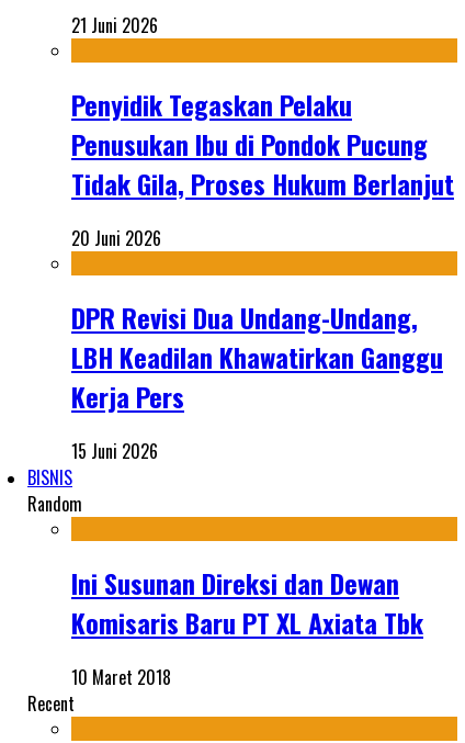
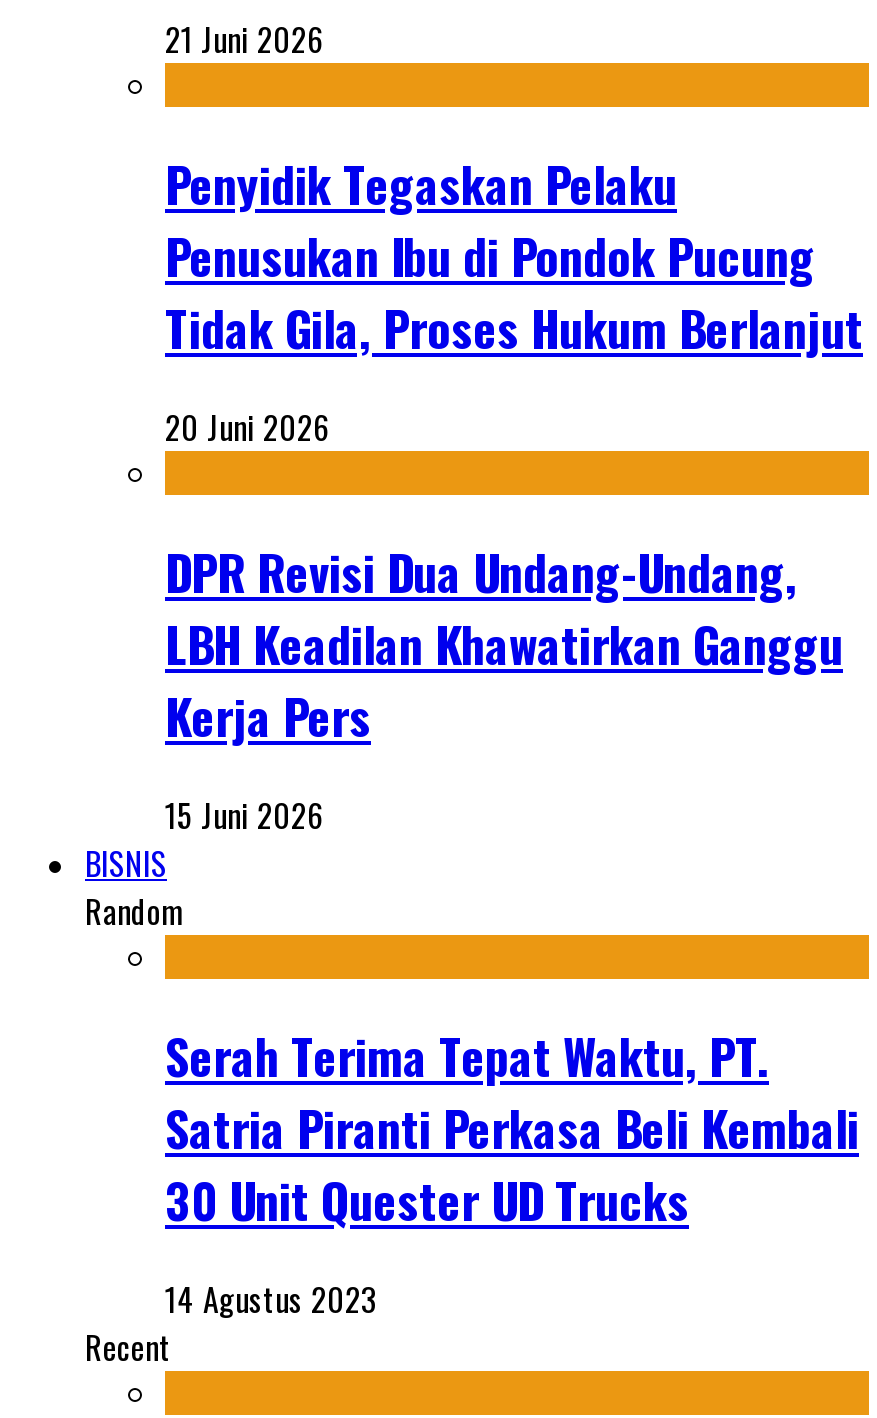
- Ini Susunan Direksi dan Dewan
- Komisaris Baru PT XL Axiata Tbk
+ Serah Terima Tepat Waktu, PT.
+ Satria Piranti Perkasa Beli Kembali
+ 30 Unit Quester UD Trucks

- 10 Maret 2018
+ 14 Agustus 2023
